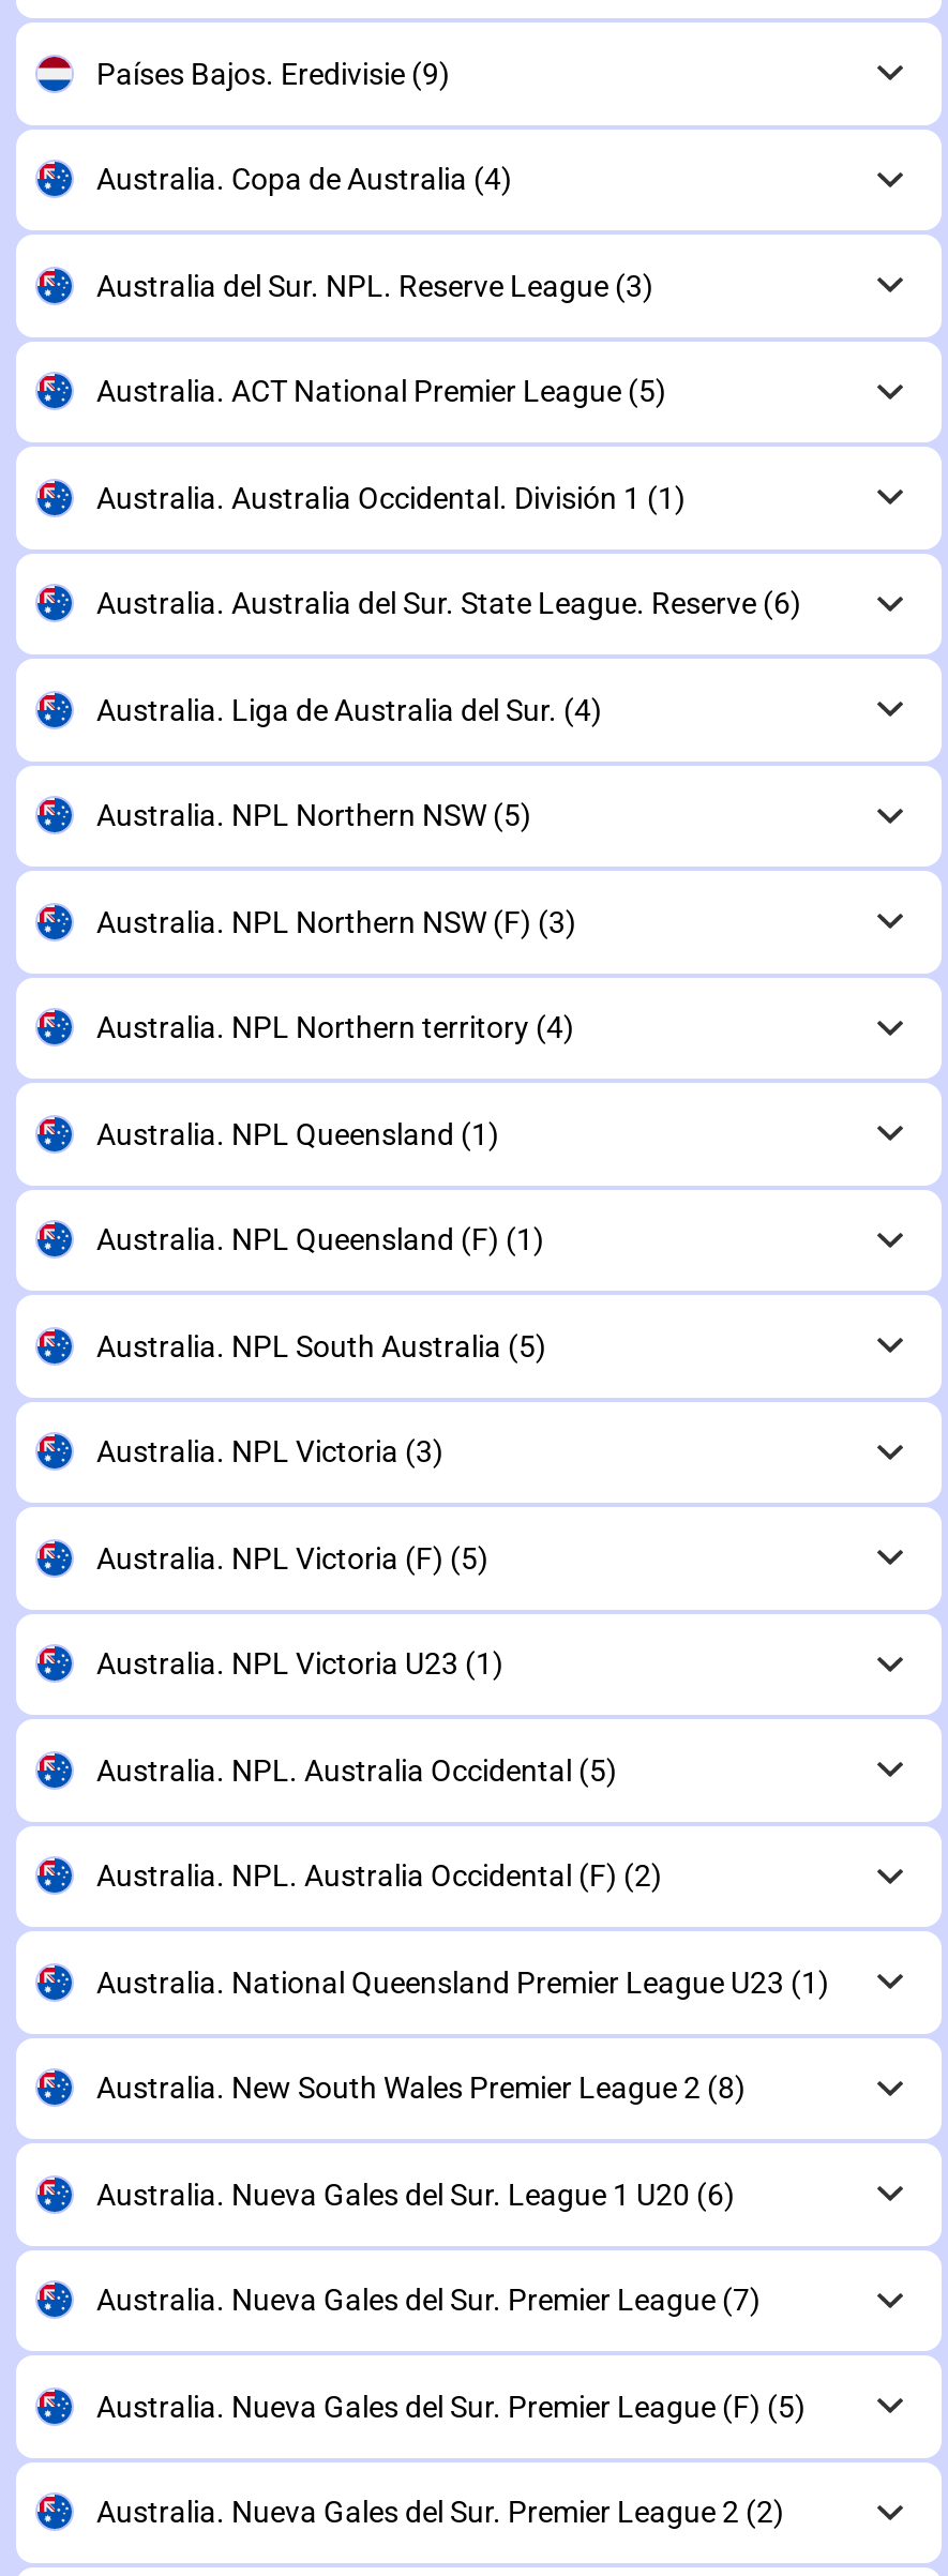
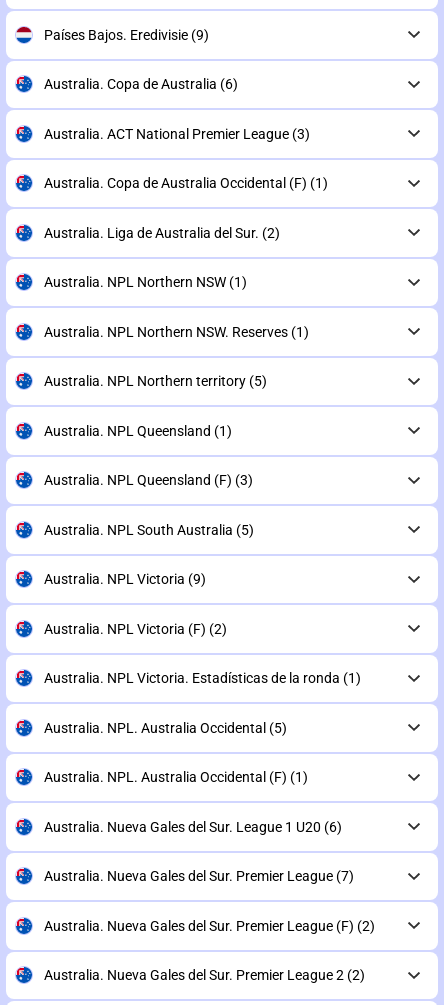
- Australia. Copa de Australia (4)
- Australia del Sur. NPL. Reserve League (3)
- Australia. ACT National Premier League (5)
- Australia. Australia Occidental. División 1 (1)
- Australia. Australia del Sur. State League. Reserve (6)
- Australia. Liga de Australia del Sur. (4)
- Australia. NPL Northern NSW (5)
- Australia. NPL Northern NSW (F) (3)
- Australia. NPL Northern territory (4)
+ Australia. Copa de Australia (6)
+ Australia. ACT National Premier League (3)
+ Australia. Copa de Australia Occidental (F) (1)
+ Australia. Liga de Australia del Sur. (2)
+ Australia. NPL Northern NSW (1)
+ Australia. NPL Northern NSW. Reserves (1)
+ Australia. NPL Northern territory (5)

- Australia. NPL Queensland (F) (1)
+ Australia. NPL Queensland (F) (3)

- Australia. NPL Victoria (3)
+ Australia. NPL Victoria (9)

- Australia. NPL Victoria (F) (5)
+ Australia. NPL Victoria (F) (2)

- Australia. NPL Victoria U23 (1)
+ Australia. NPL Victoria. Estadísticas de la ronda (1)

- Australia. NPL. Australia Occidental (F) (2)
- Australia. National Queensland Premier League U23 (1)
- Australia. New South Wales Premier League 2 (8)
+ Australia. NPL. Australia Occidental (F) (1)

- Australia. Nueva Gales del Sur. Premier League (F) (5)
+ Australia. Nueva Gales del Sur. Premier League (F) (2)
